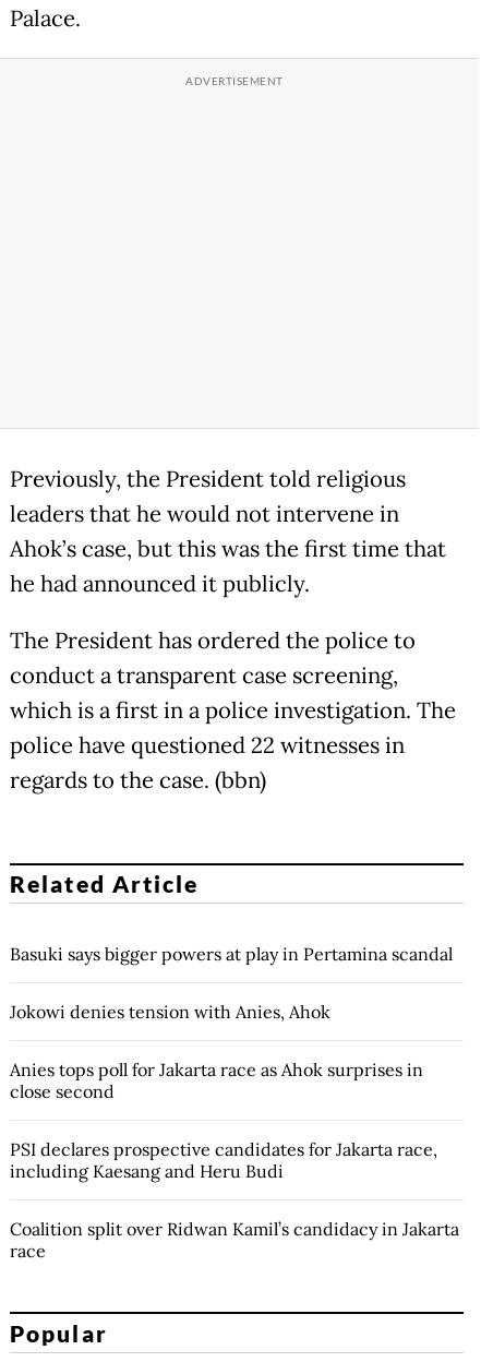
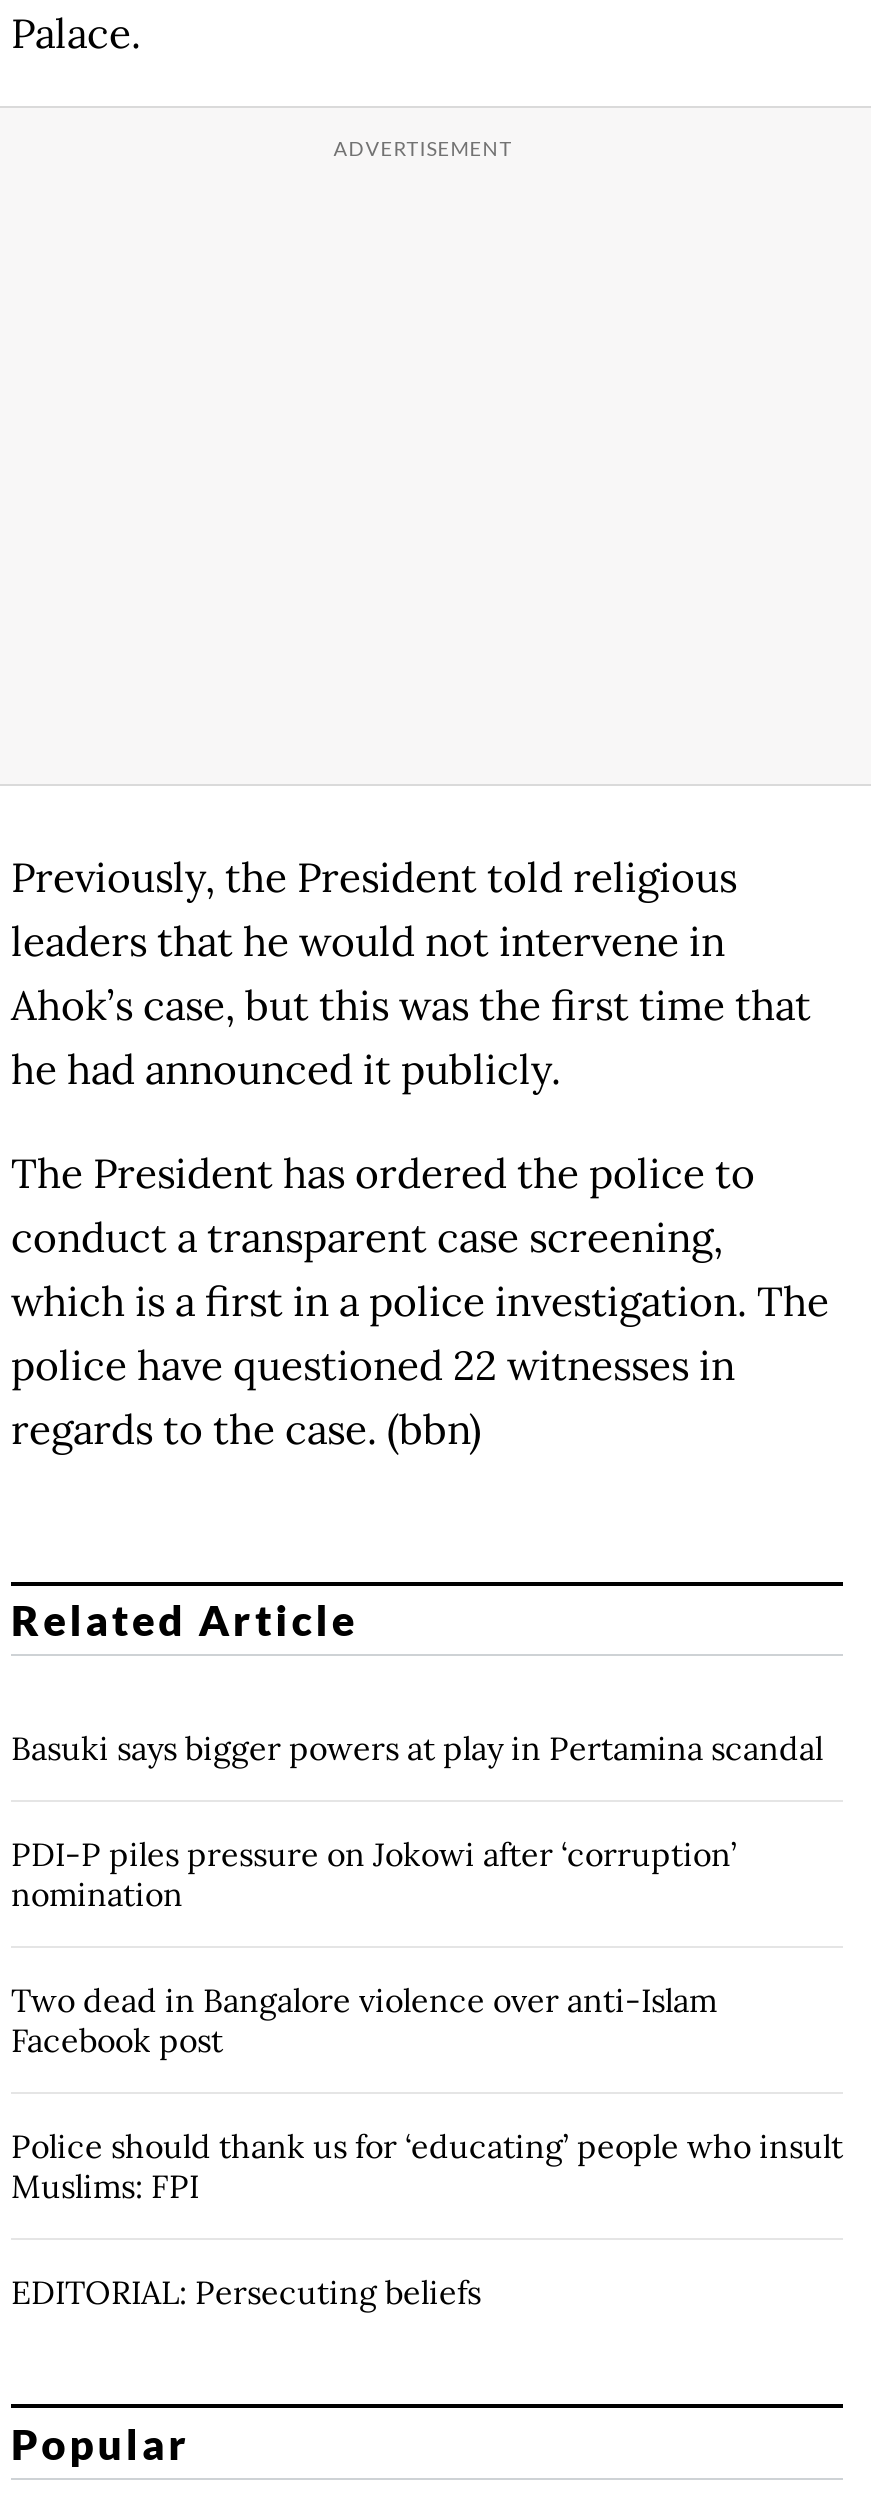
- Jokowi denies tension with Anies, Ahok
+ PDI-P piles pressure on Jokowi after ‘corruption’
+ nomination

- Anies tops poll for Jakarta race as Ahok surprises in
- close second
+ Two dead in Bangalore violence over anti-Islam
+ Facebook post

- PSI declares prospective candidates for Jakarta race,
- including Kaesang and Heru Budi
+ Police should thank us for ‘educating’ people who insult
+ Muslims: FPI

- Coalition split over Ridwan Kamil’s candidacy in Jakarta
- race
+ EDITORIAL: Persecuting beliefs
